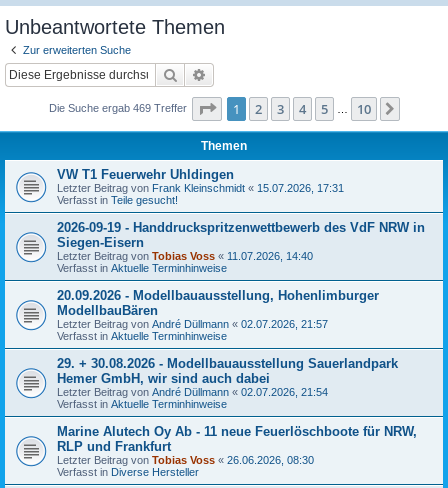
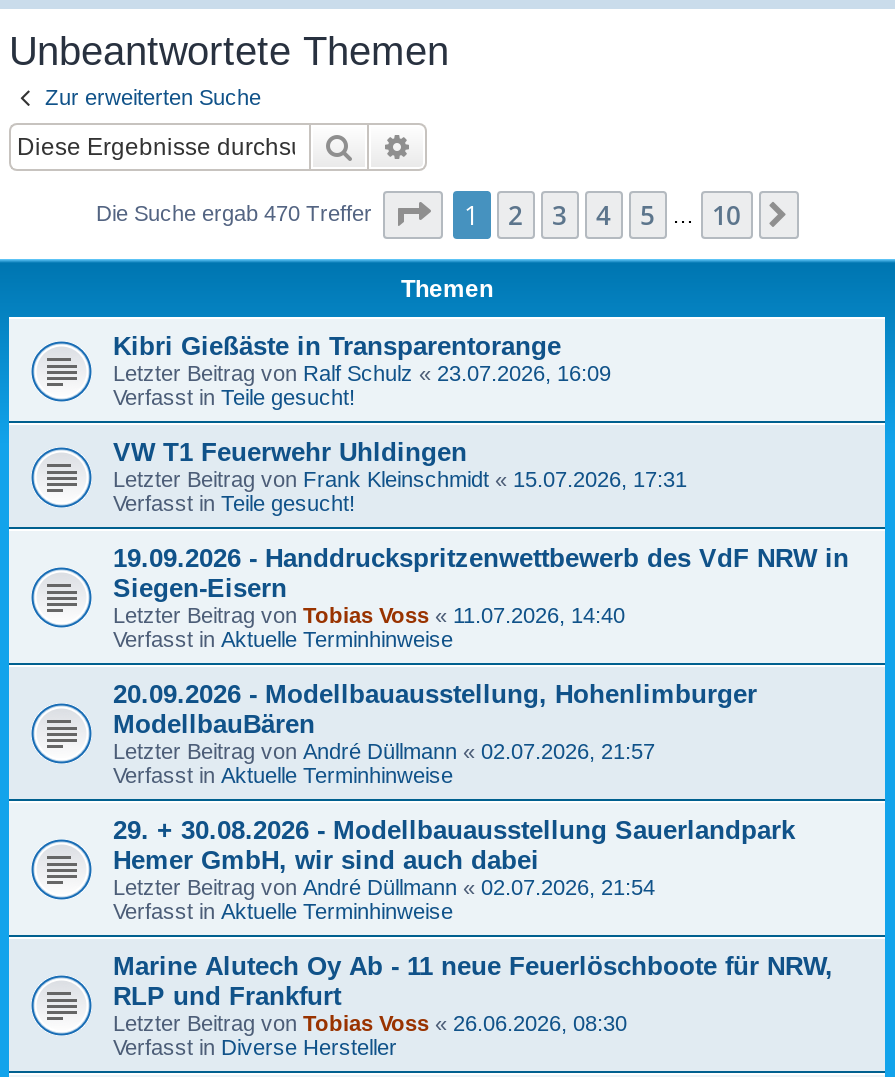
- Die Suche ergab 469 Treffer
+ Die Suche ergab 470 Treffer

+ Kibri Gießäste in Transparentorange
+ Letzter Beitrag von Ralf Schulz «23.07.2026, 16:09
+ Verfasst in Teile gesucht!

- 2026-09-19 - Handdruckspritzenwettbewerb des VdF NRW in
+ 19.09.2026 - Handdruckspritzenwettbewerb des VdF NRW in
